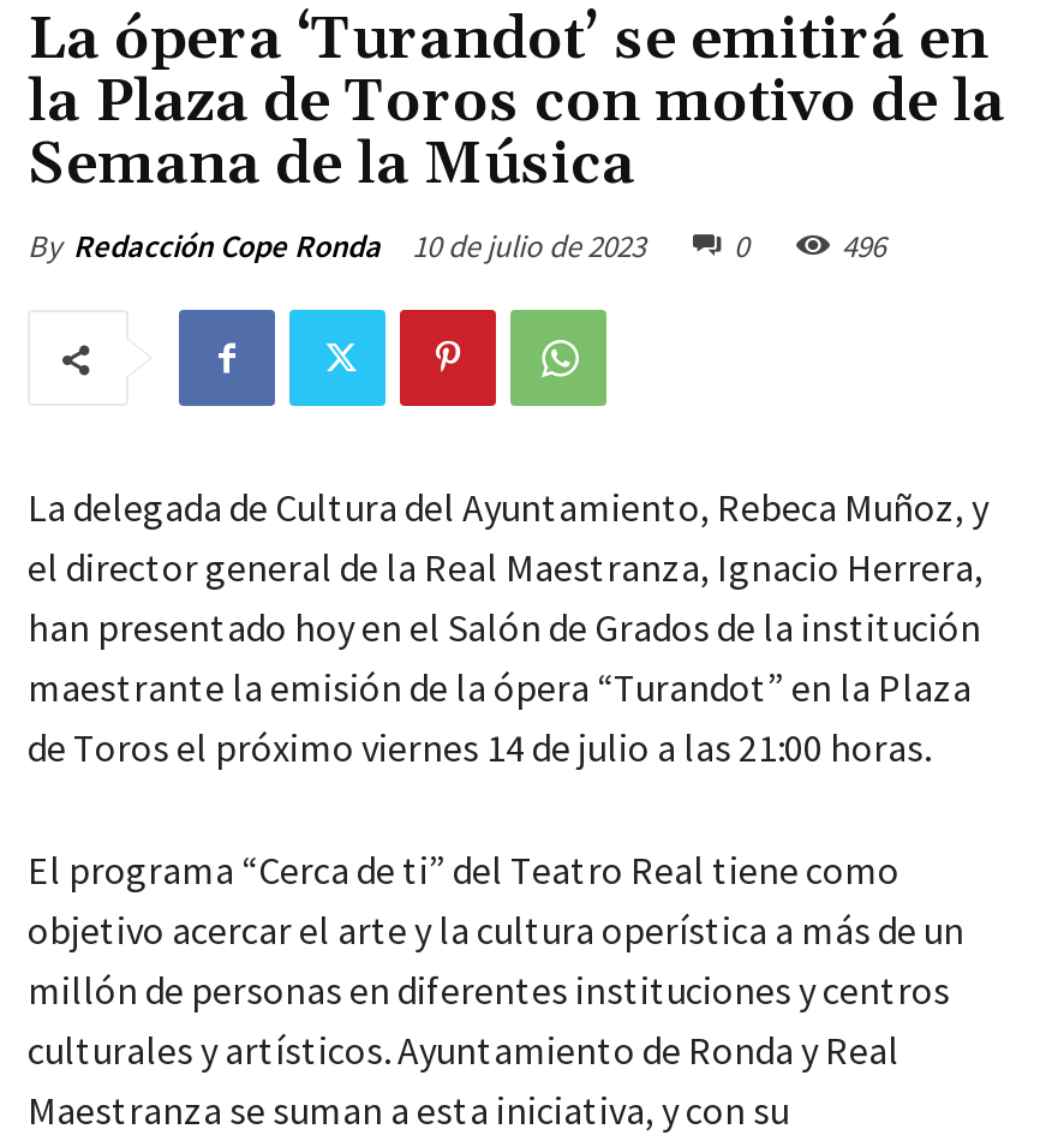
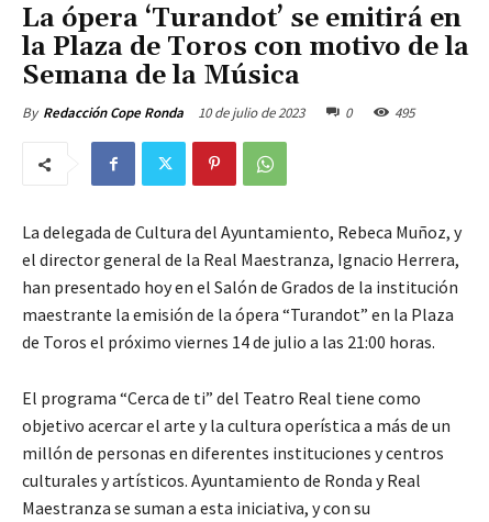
- 496
+ 495
